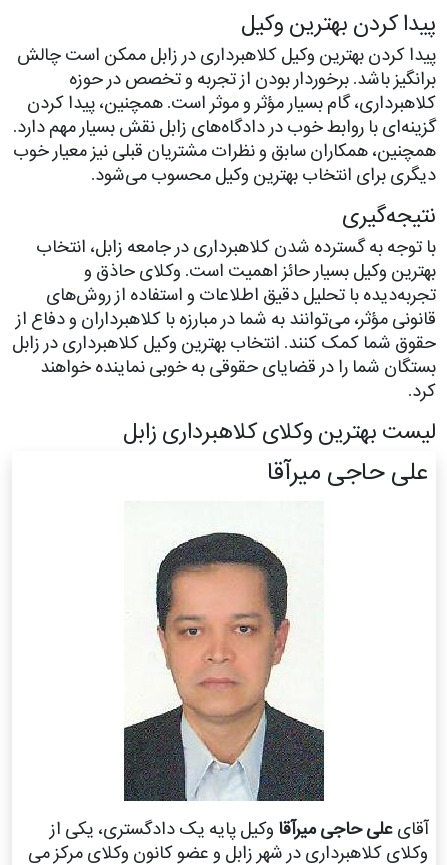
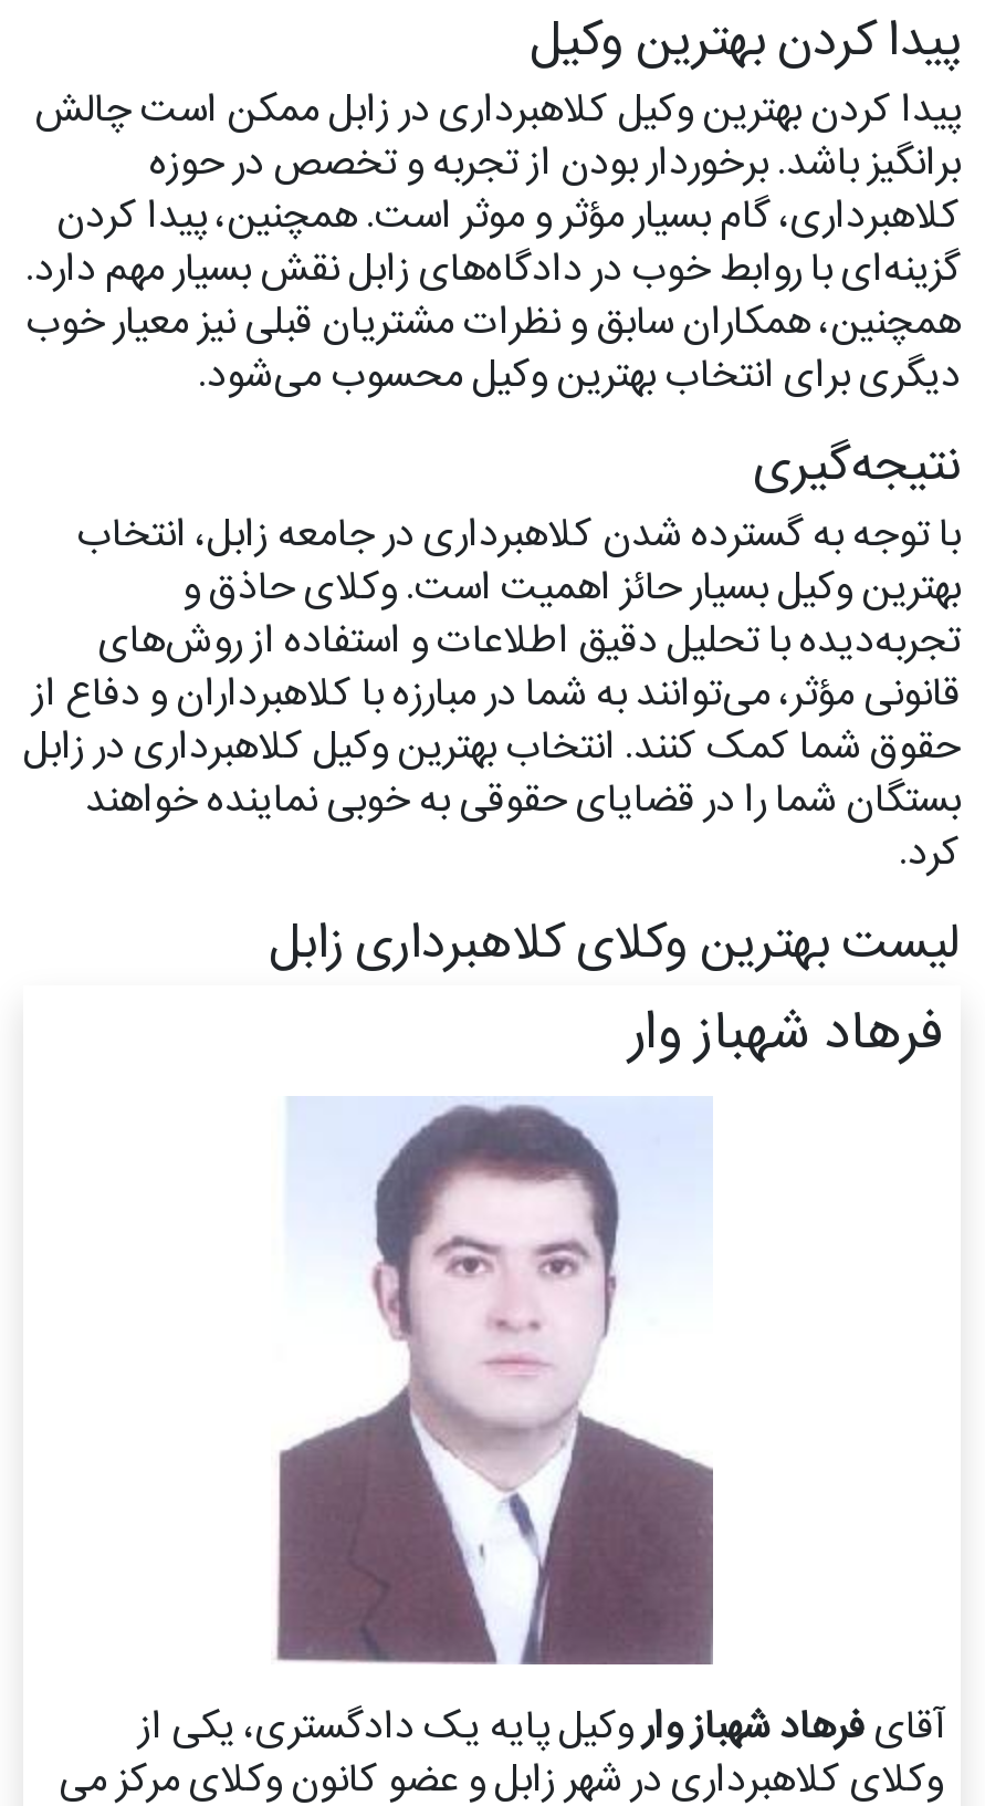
- علی حاجی میرآقا
+ فرهاد شهباز وار

- [image]
+ [image]

- آقای علی حاجی میرآقا وکیل پایه یک دادگستری، یکی از
+ آقای فرهاد شهباز وار وکیل پایه یک دادگستری، یکی از
